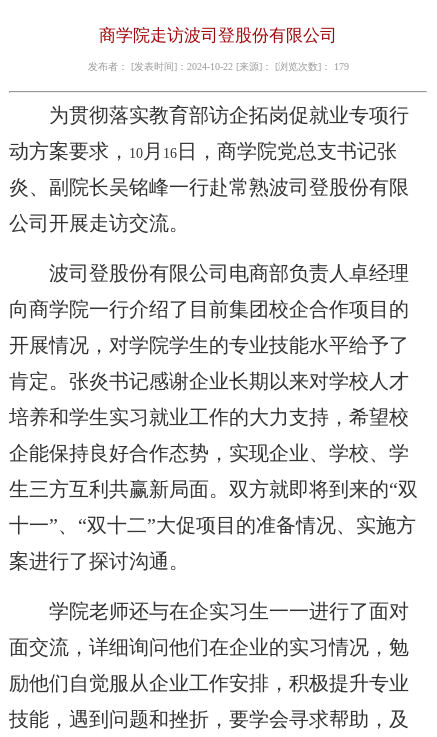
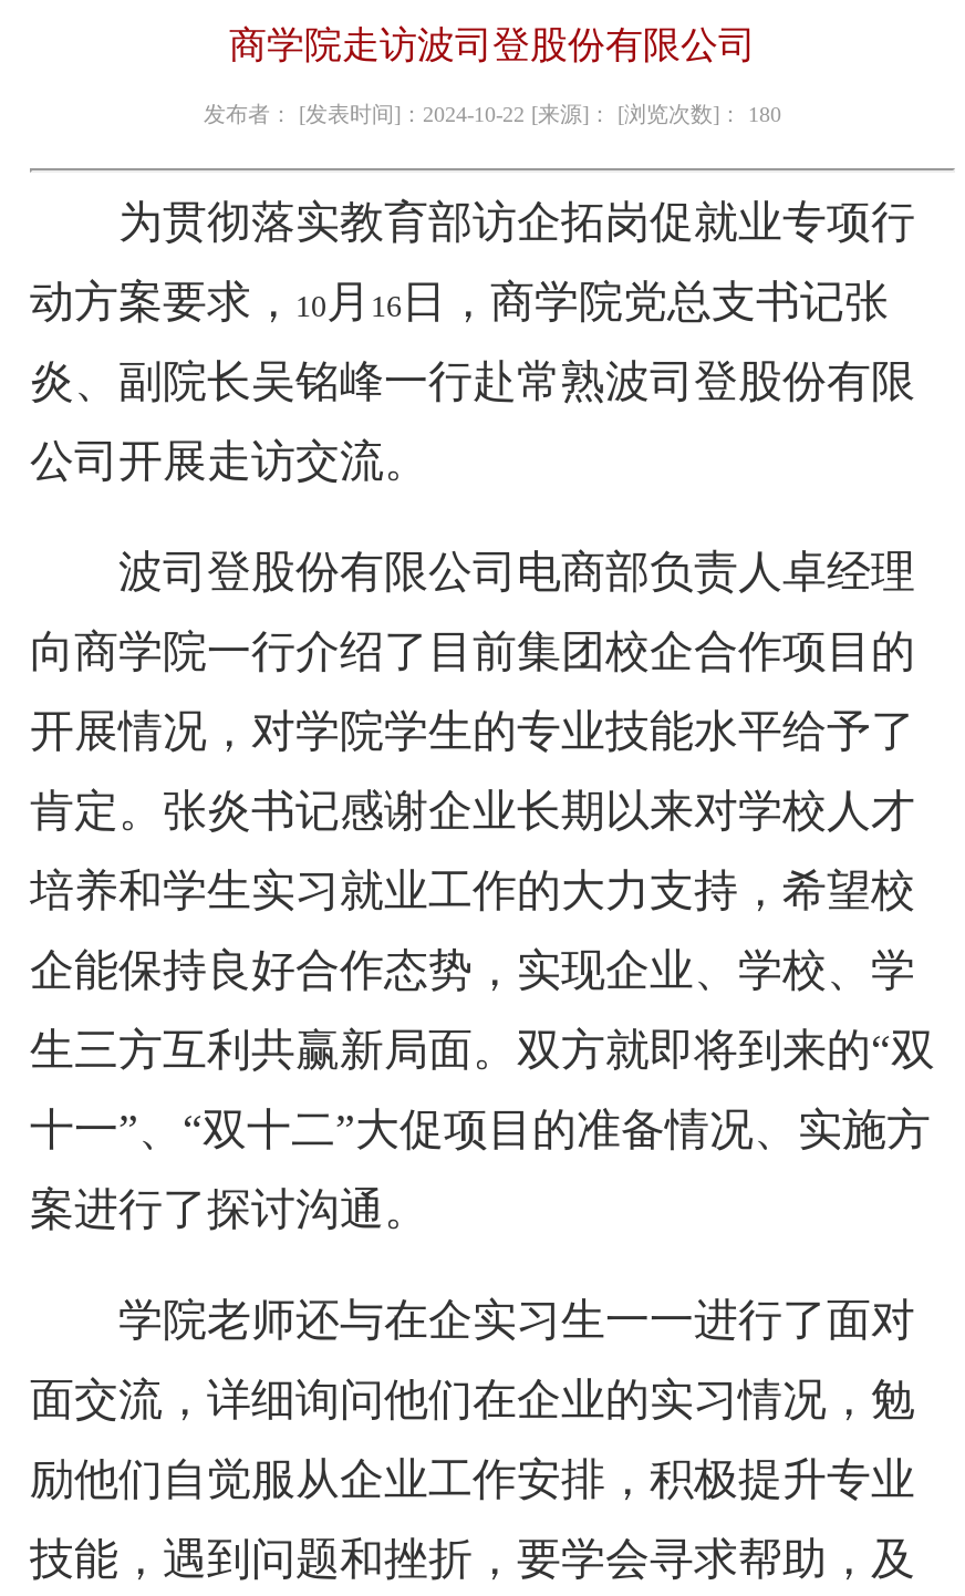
- 发布者： [发表时间]：2024-10-22 [来源]： [浏览次数]：179
+ 发布者： [发表时间]：2024-10-22 [来源]： [浏览次数]：180
